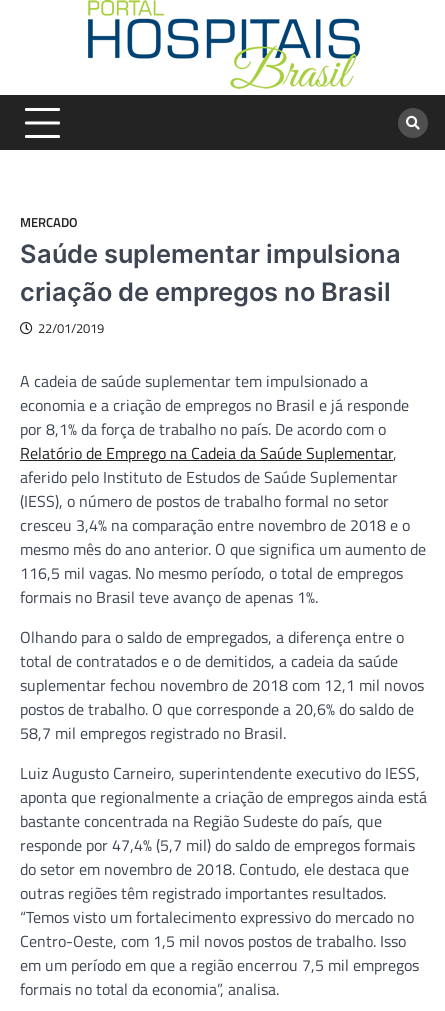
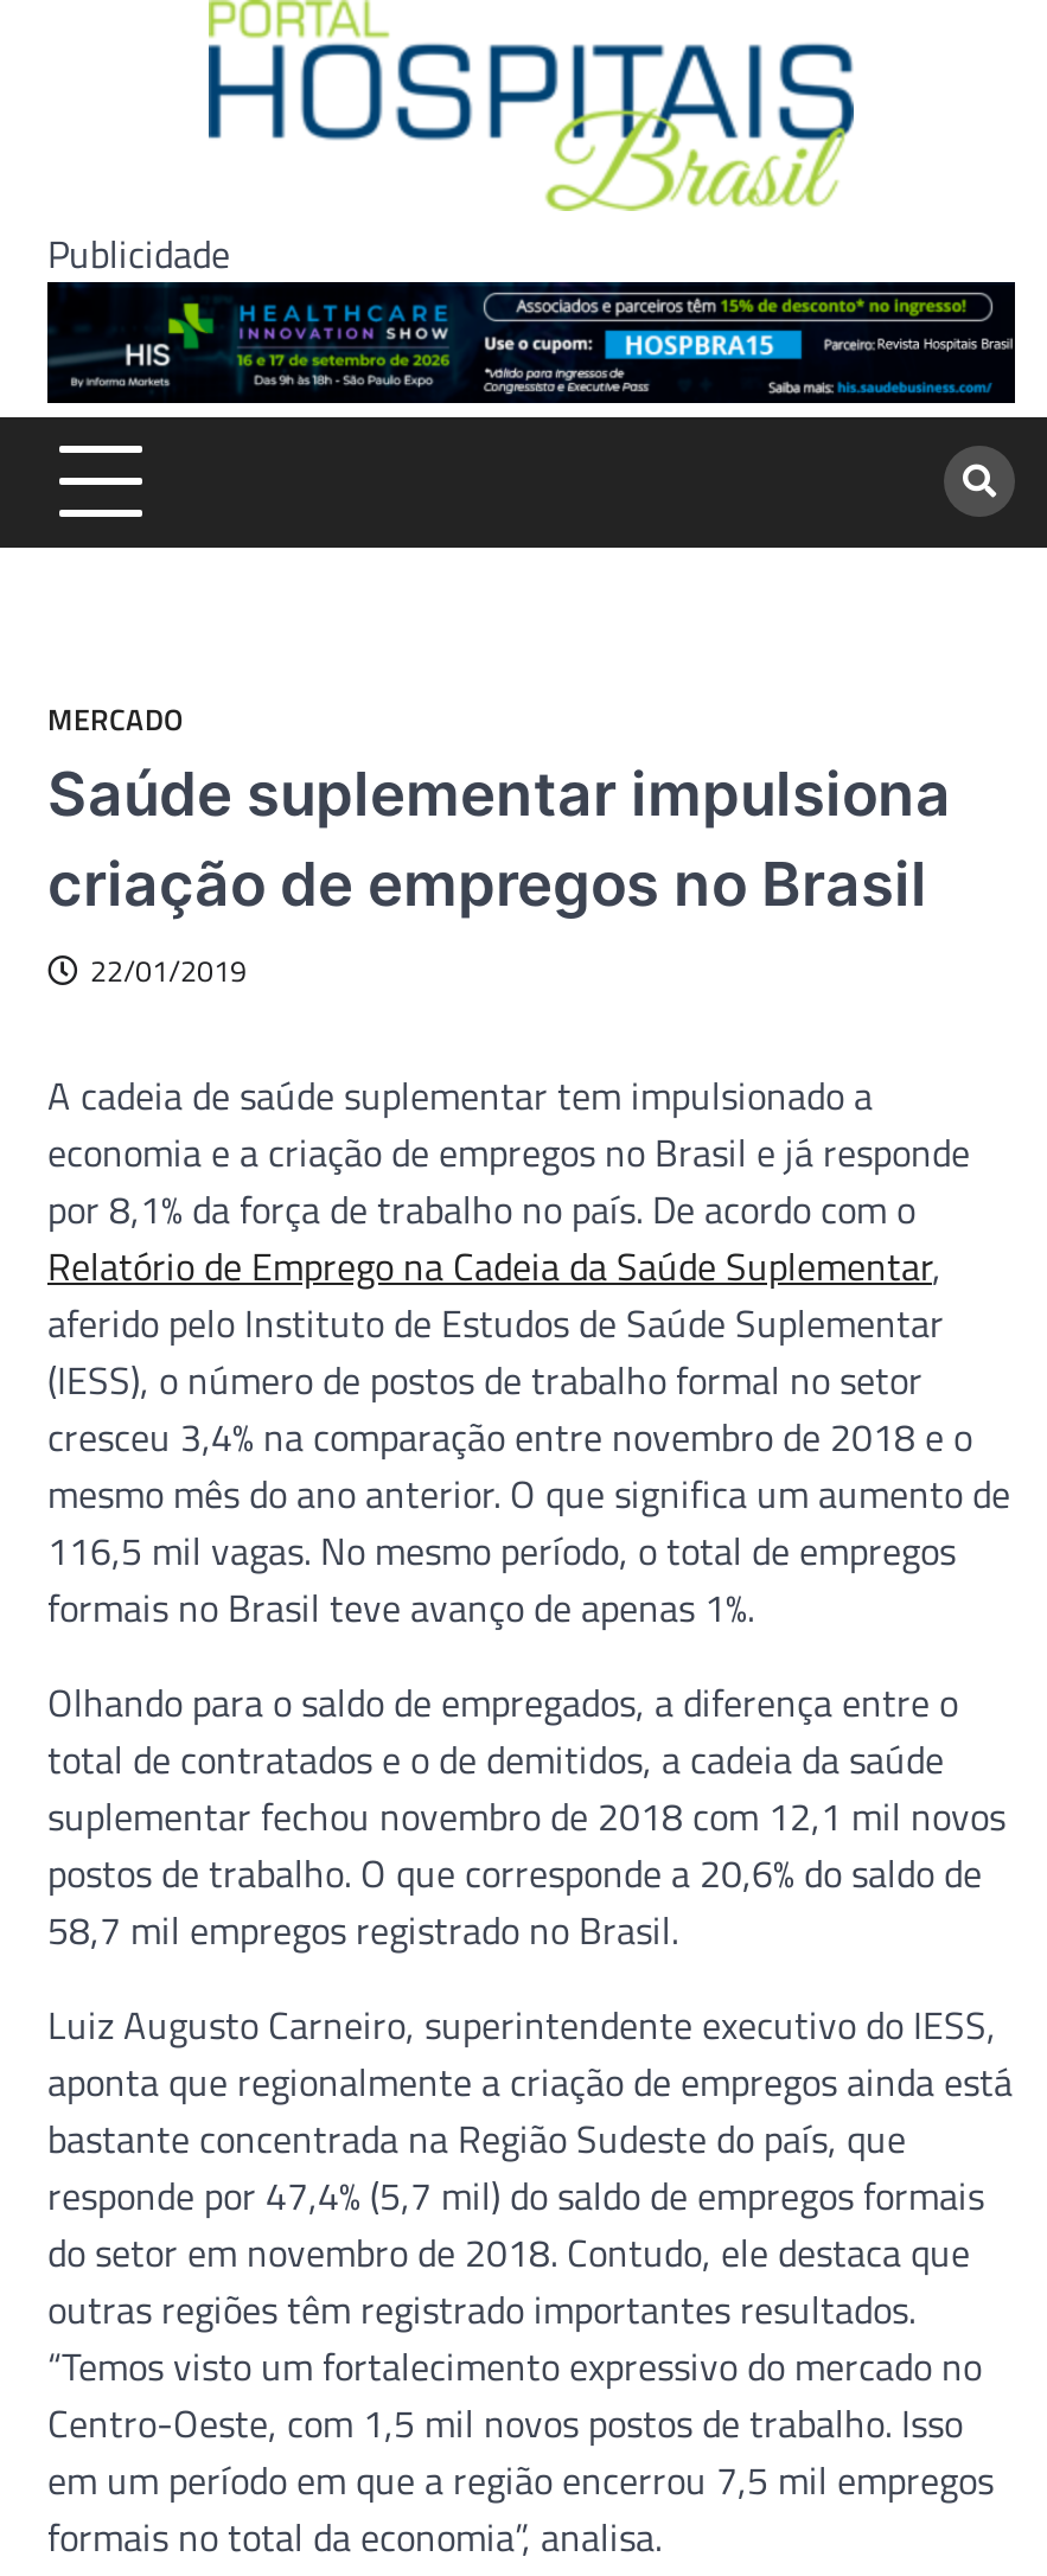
+ Publicidade
